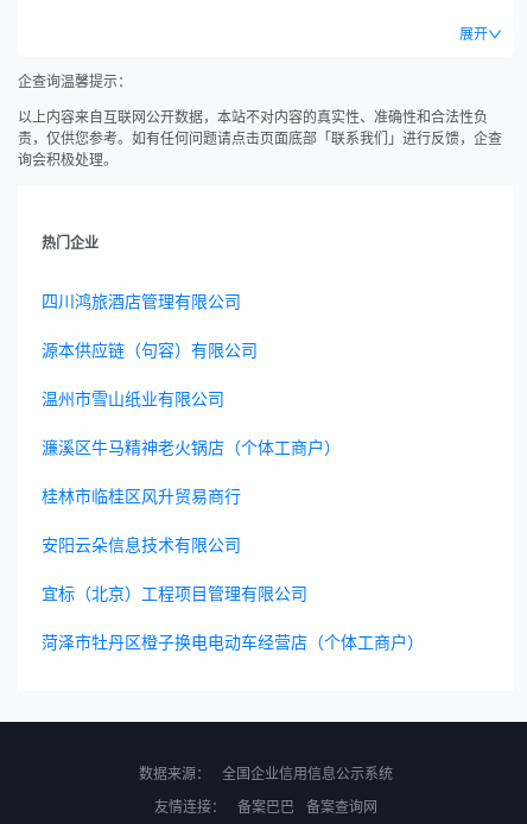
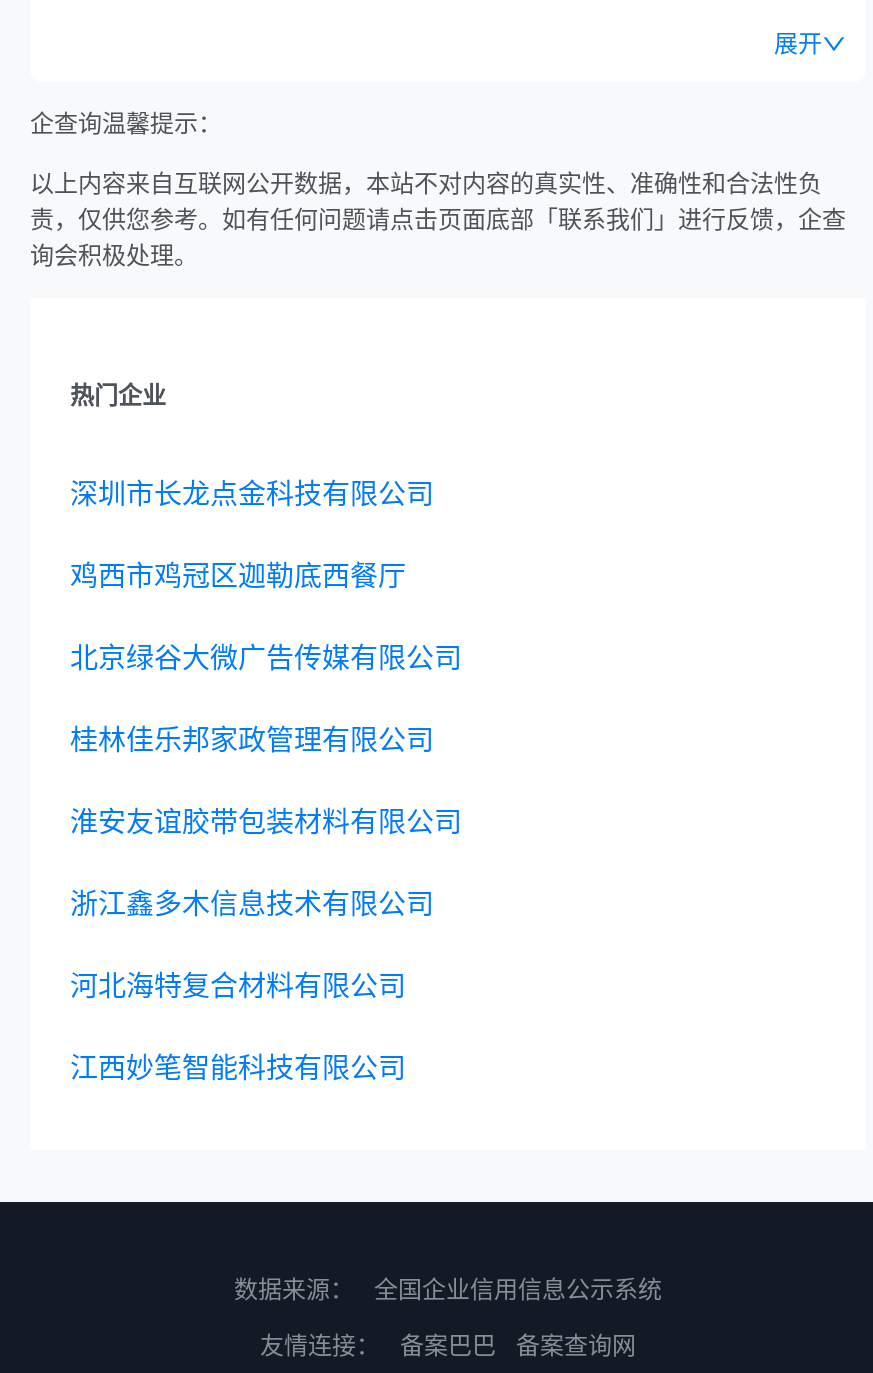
- 四川鸿旅酒店管理有限公司
+ 深圳市长龙点金科技有限公司

- 源本供应链（句容）有限公司
+ 鸡西市鸡冠区迦勒底西餐厅

- 温州市雪山纸业有限公司
+ 北京绿谷大微广告传媒有限公司

- 濂溪区牛马精神老火锅店（个体工商户）
+ 桂林佳乐邦家政管理有限公司

- 桂林市临桂区风升贸易商行
+ 淮安友谊胶带包装材料有限公司

- 安阳云朵信息技术有限公司
+ 浙江鑫多木信息技术有限公司

- 宜标（北京）工程项目管理有限公司
+ 河北海特复合材料有限公司

- 菏泽市牡丹区橙子换电电动车经营店（个体工商户）
+ 江西妙笔智能科技有限公司
